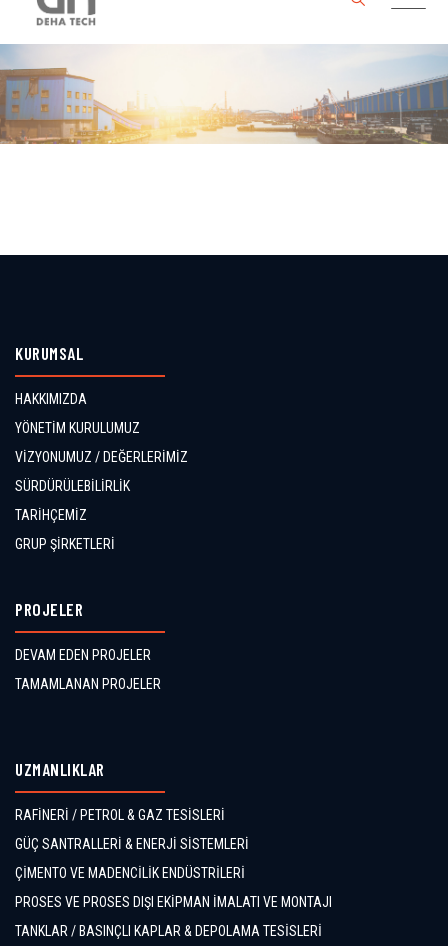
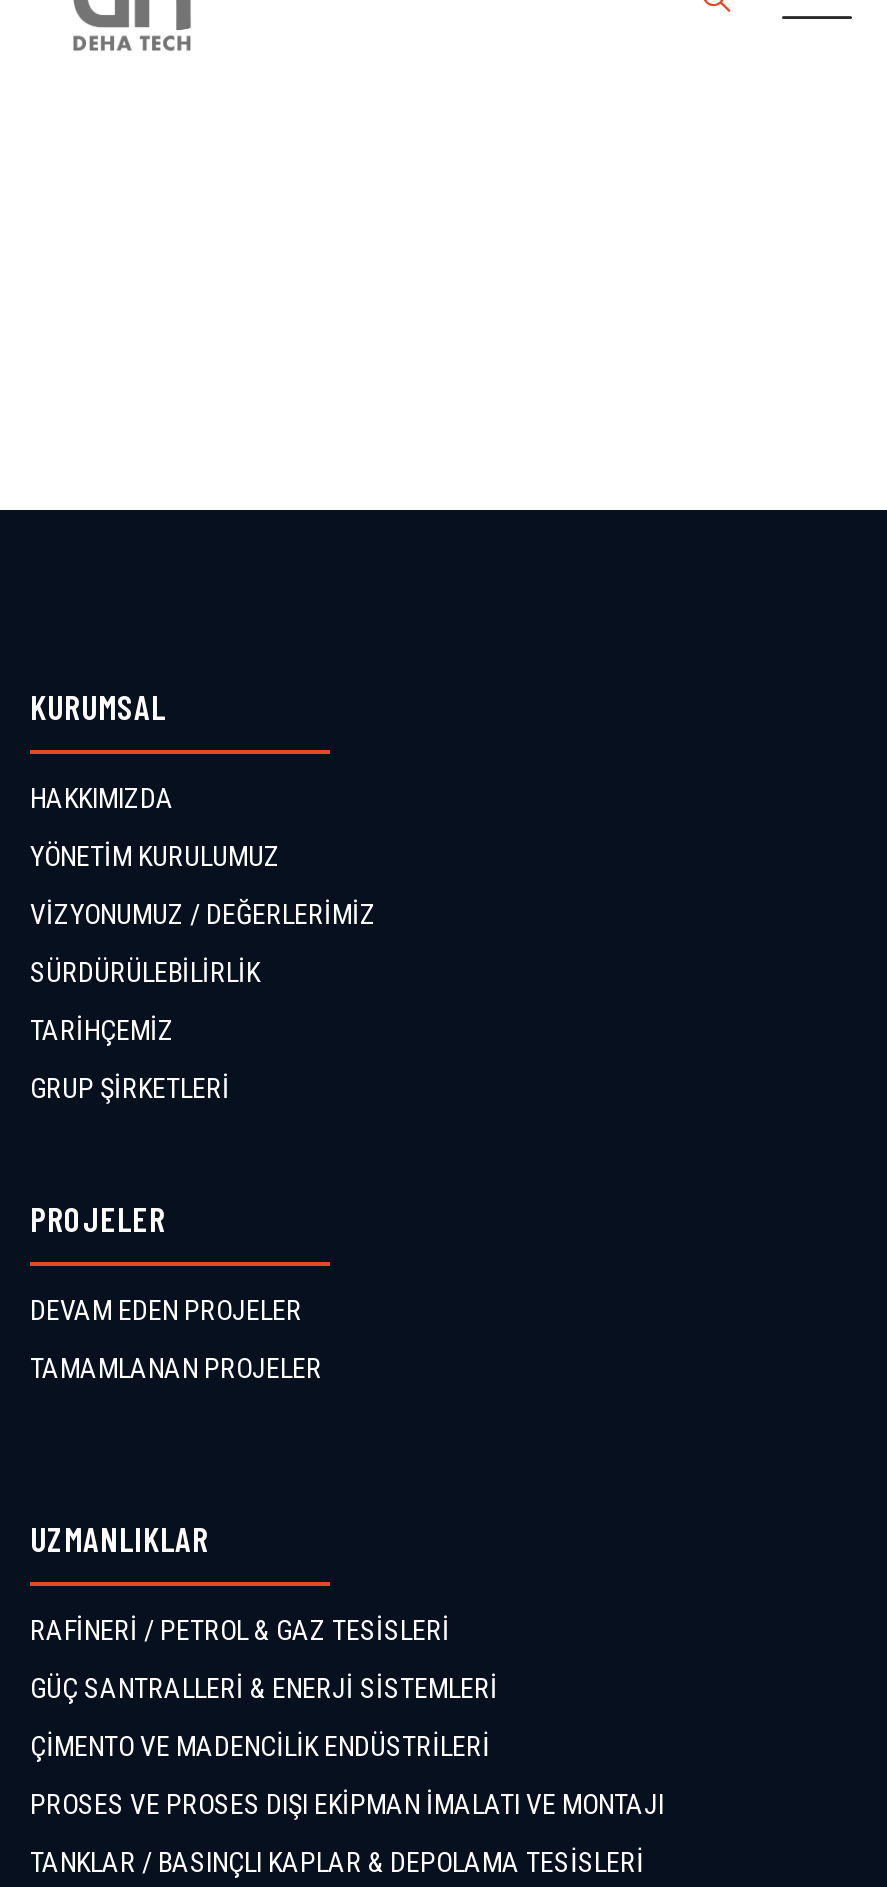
- [image]
